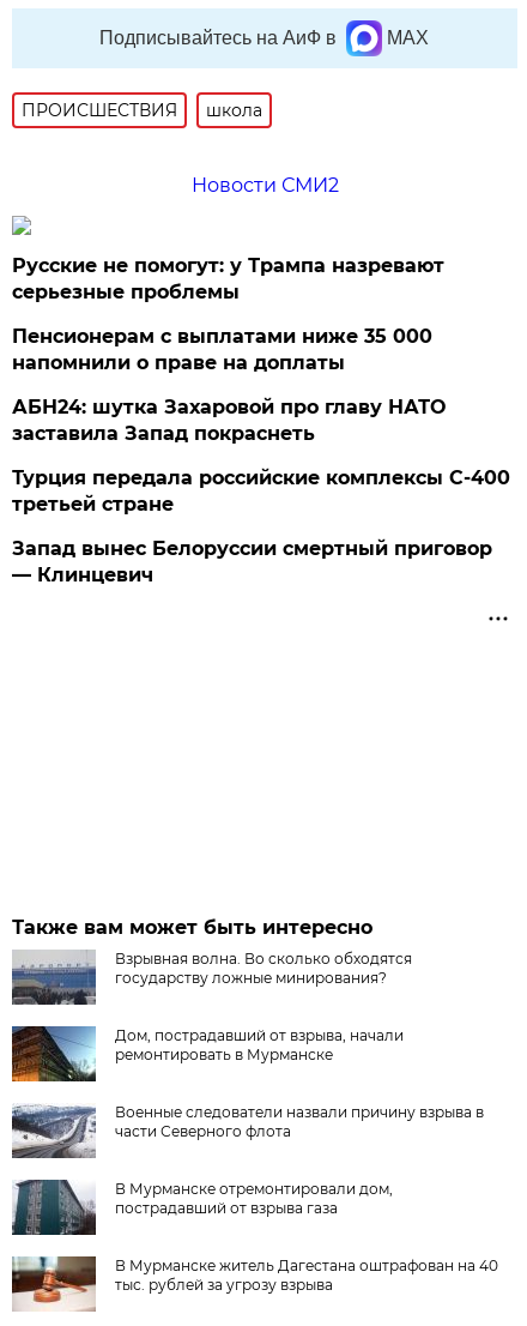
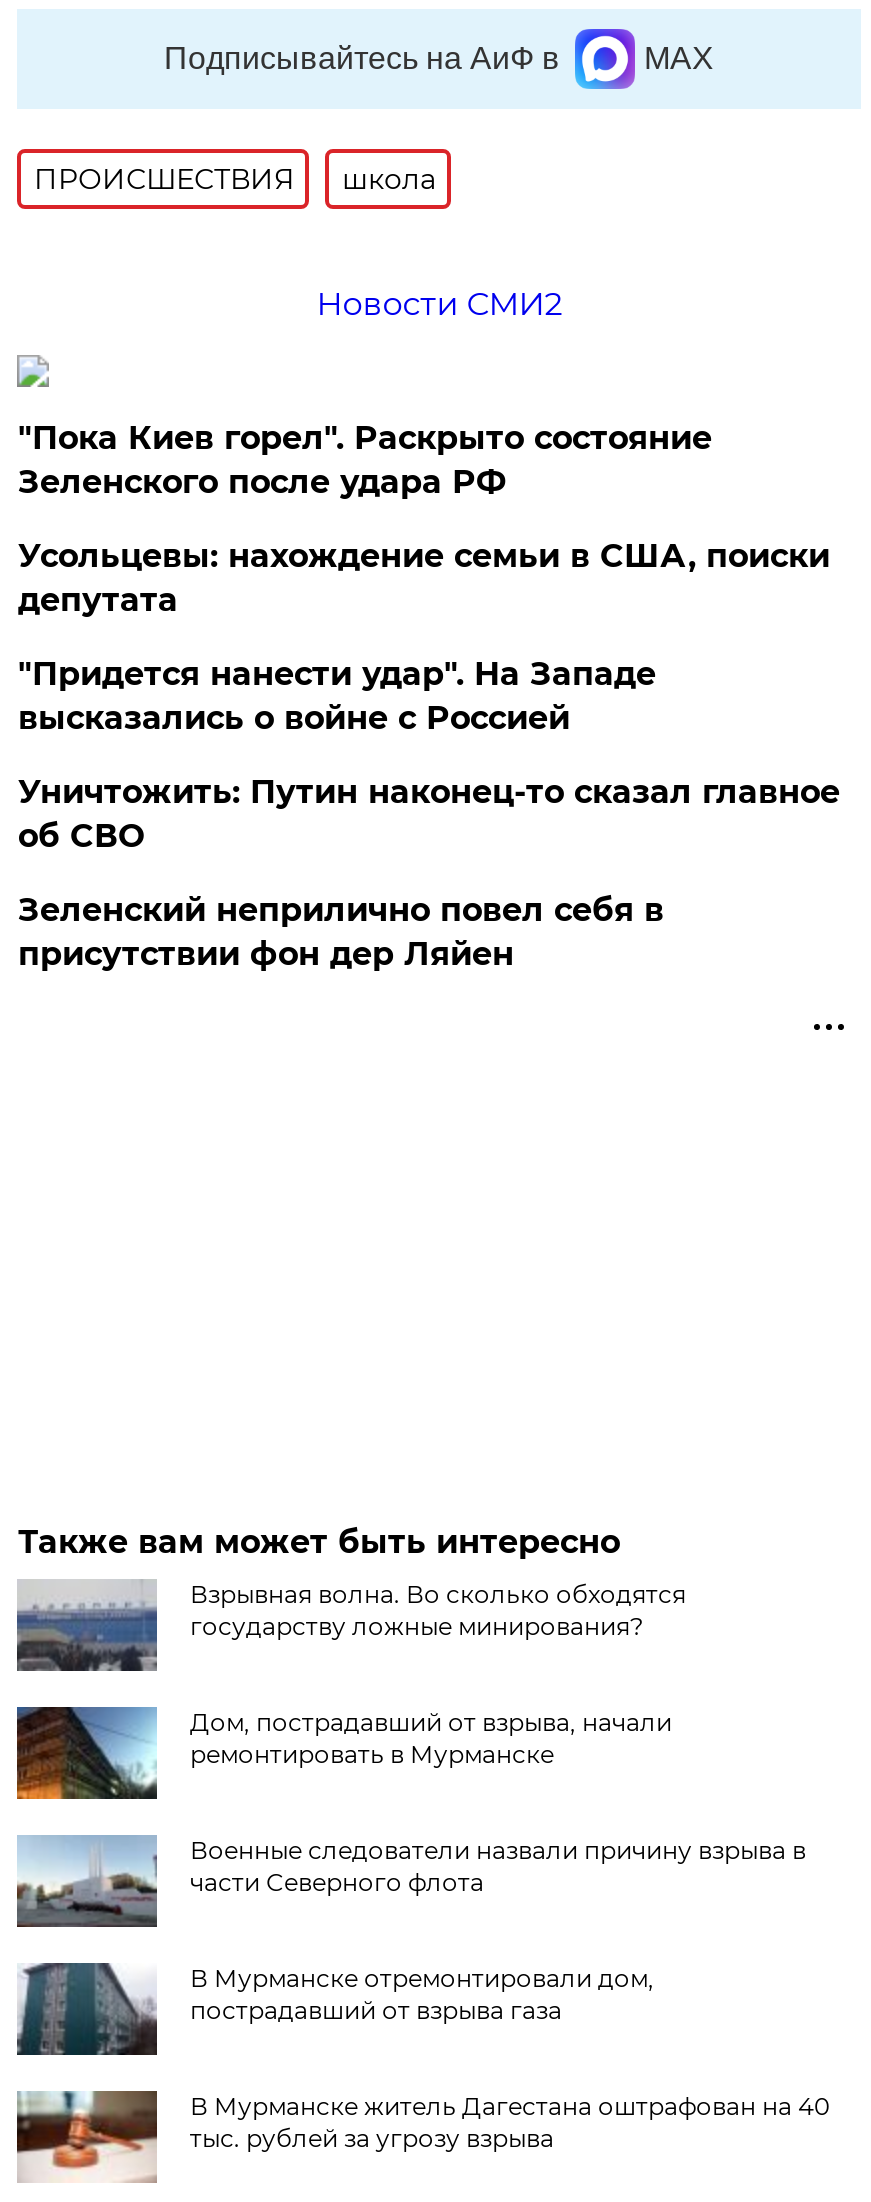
- Русские не помогут: у Трампа назревают
- серьезные проблемы
+ "Пока Киев горел". Раскрыто состояние
+ Зеленского после удара РФ

- Пенсионерам с выплатами ниже 35 000
- напомнили о праве на доплаты
+ Усольцевы: нахождение семьи в США, поиски
+ депутата

- АБН24: шутка Захаровой про главу НАТО
- заставила Запад покраснеть
+ "Придется нанести удар". На Западе
+ высказались о войне с Россией

- Турция передала российские комплексы С-400
- третьей стране
+ Уничтожить: Путин наконец-то сказал главное
+ об СВО

- Запад вынес Белоруссии смертный приговор
- — Клинцевич
+ Зеленский неприлично повел cебя в
+ присутствии фон дер Ляйен

- [image]
+ [image]
